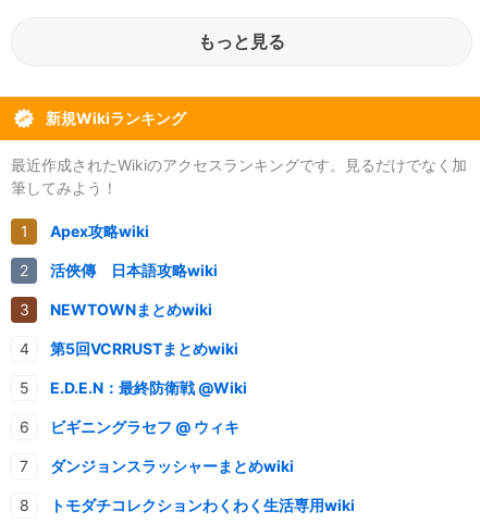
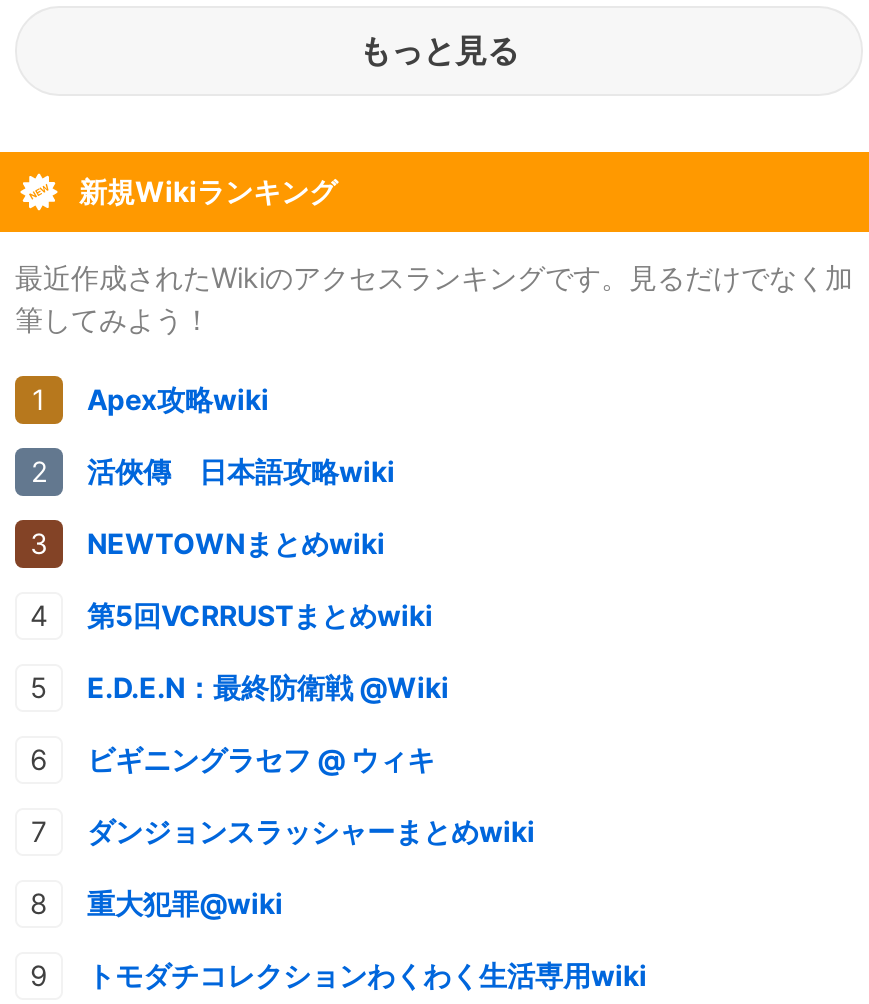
+ 重大犯罪@wiki
